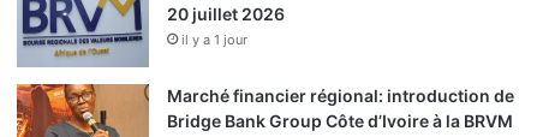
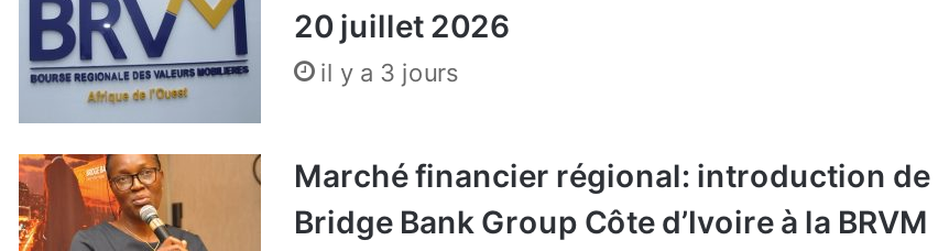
- il y a 1 jour
+ il y a 3 jours
